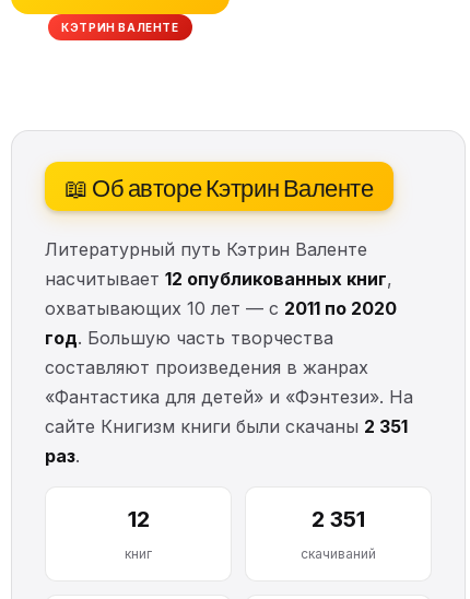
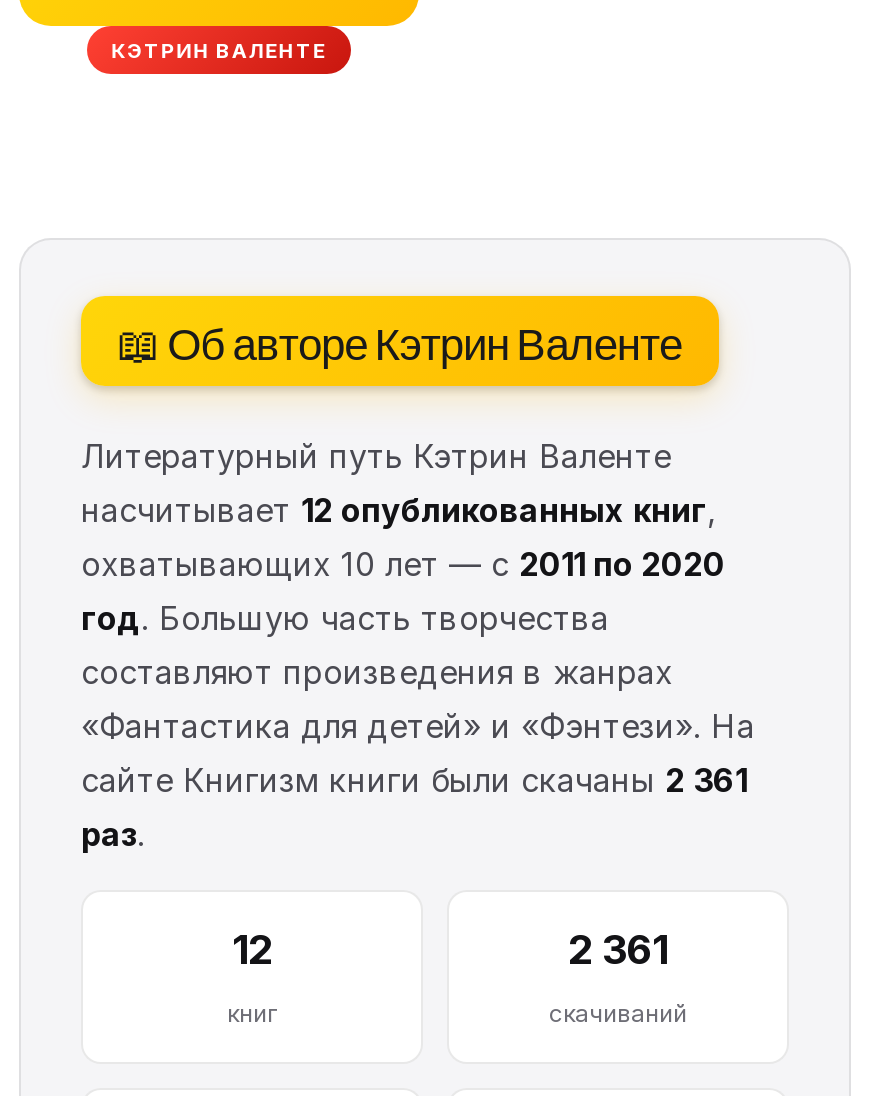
- сайте Книгизм книги были скачаны 2 351
+ сайте Книгизм книги были скачаны 2 361

- 2 351
+ 2 361
